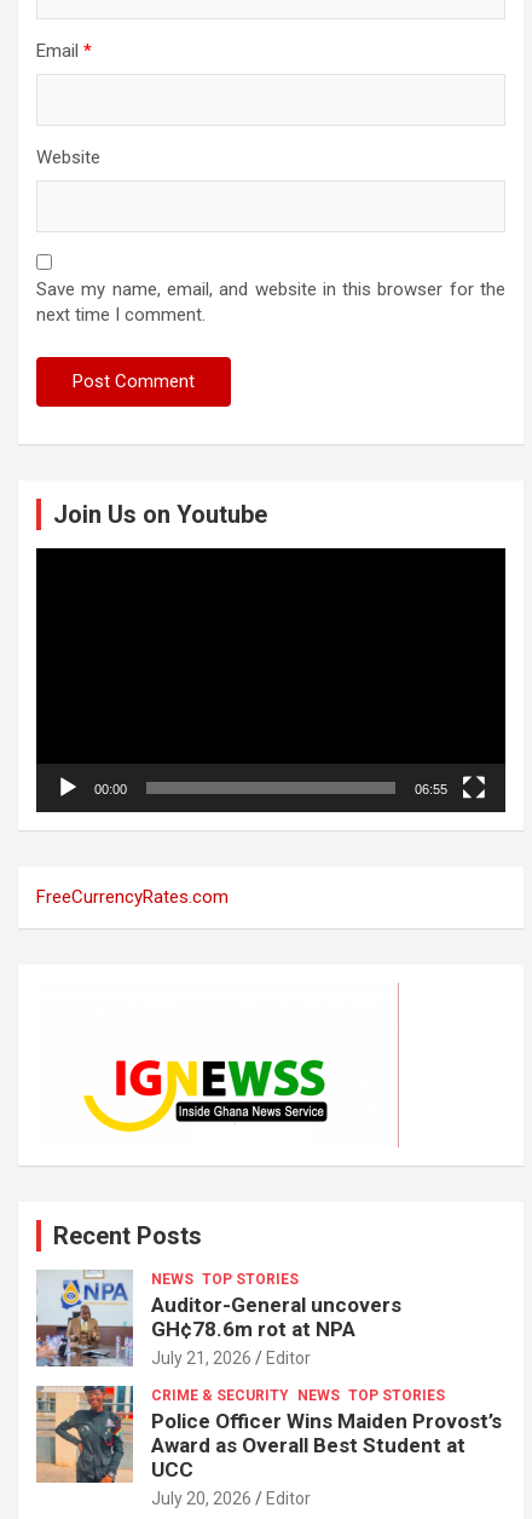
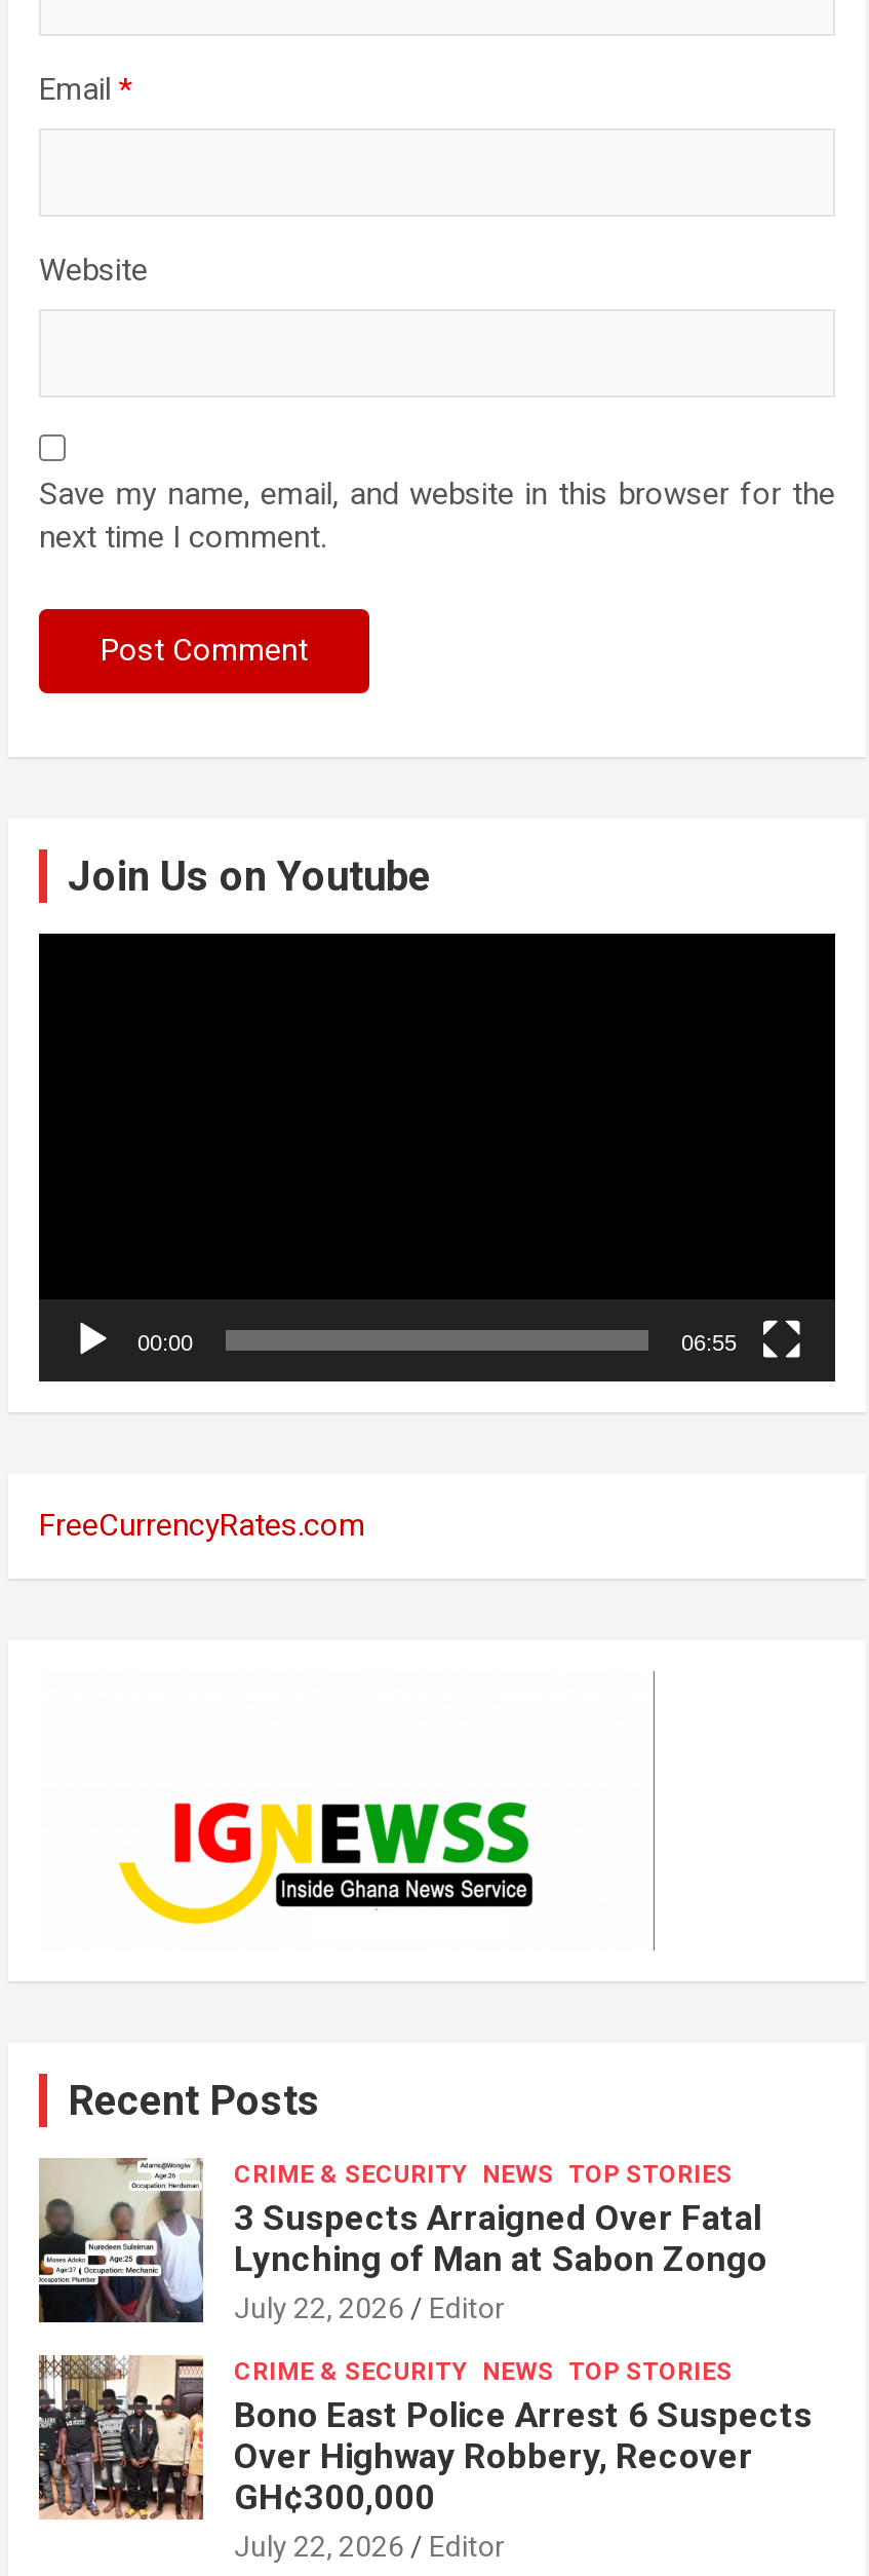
- [image]
- NEWS TOP STORIES
- Auditor-General uncovers
- GH¢78.6m rot at NPA
- July 21, 2026
+ [image]
+ CRIME & SECURITY NEWS TOP STORIES
+ 3 Suspects Arraigned Over Fatal
+ Lynching of Man at Sabon Zongo
+ July 22, 2026

- [image]
- Police Officer Wins Maiden Provost’s
- Award as Overall Best Student at
- UCC
- July 20, 2026
+ [image]
+ Bono East Police Arrest 6 Suspects
+ Over Highway Robbery, Recover
+ GH¢300,000
+ July 22, 2026
